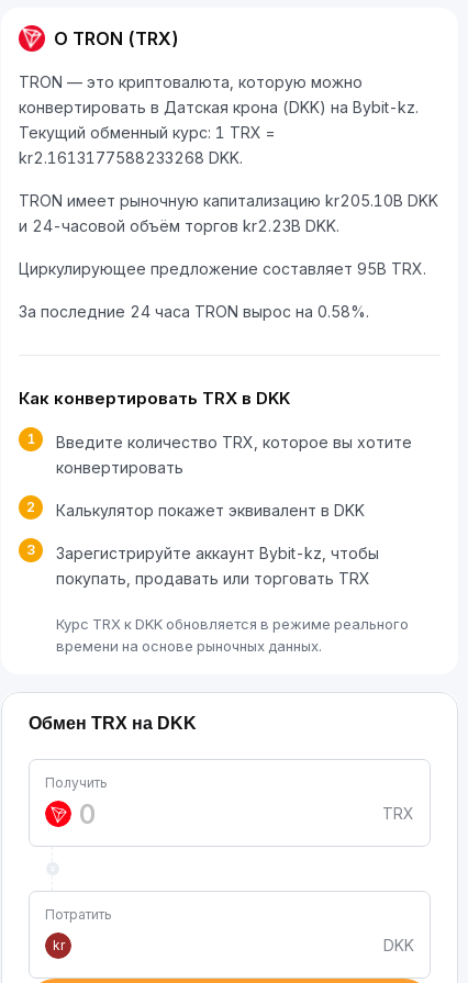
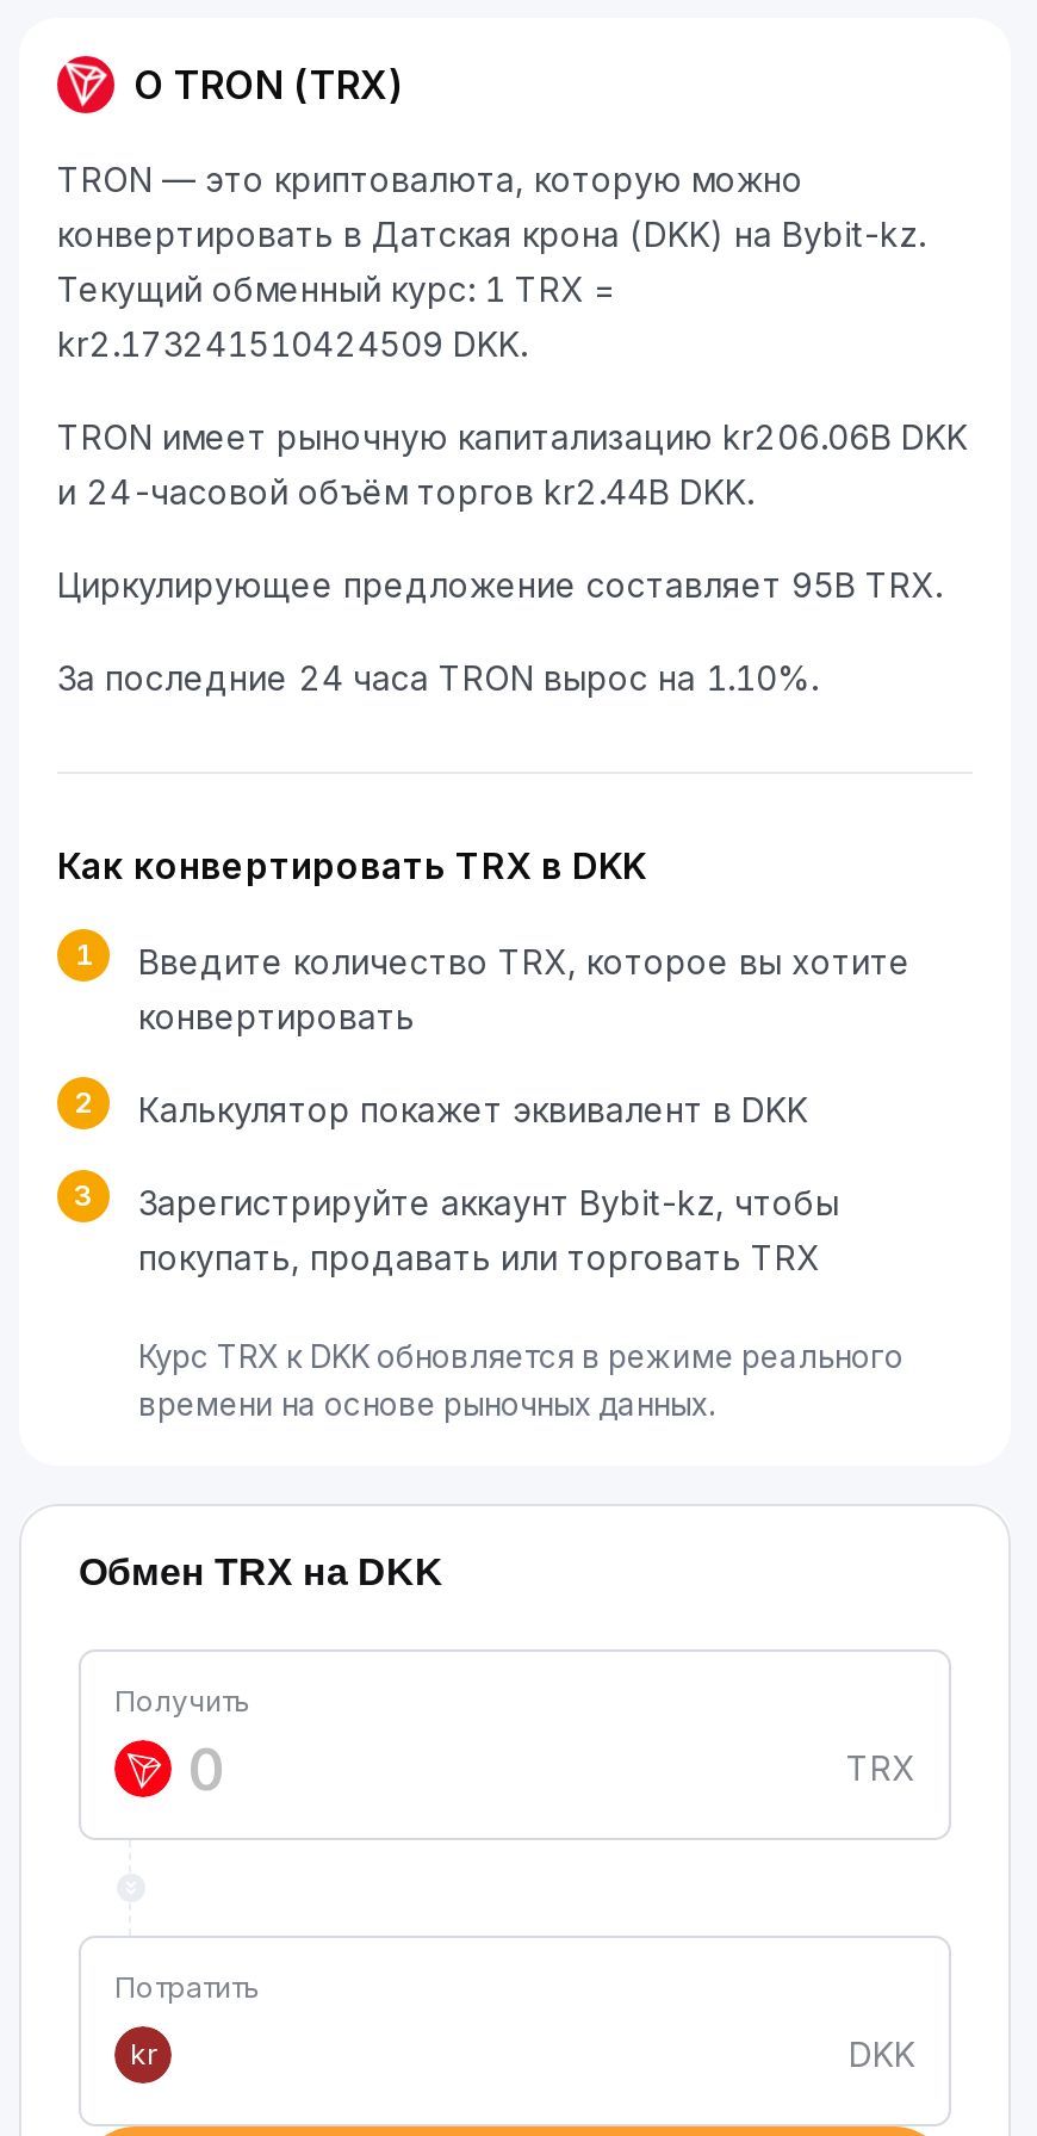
- kr2.1613177588233268 DKK.
+ kr2.173241510424509 DKK.

- TRON имеет рыночную капитализацию kr205.10B DKK
+ TRON имеет рыночную капитализацию kr206.06B DKK

- и 24-часовой объём торгов kr2.23B DKK.
+ и 24-часовой объём торгов kr2.44B DKK.

- За последние 24 часа TRON вырос на 0.58%.
+ За последние 24 часа TRON вырос на 1.10%.
